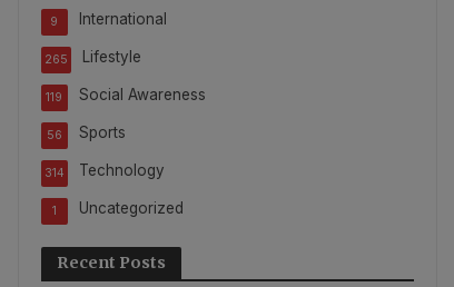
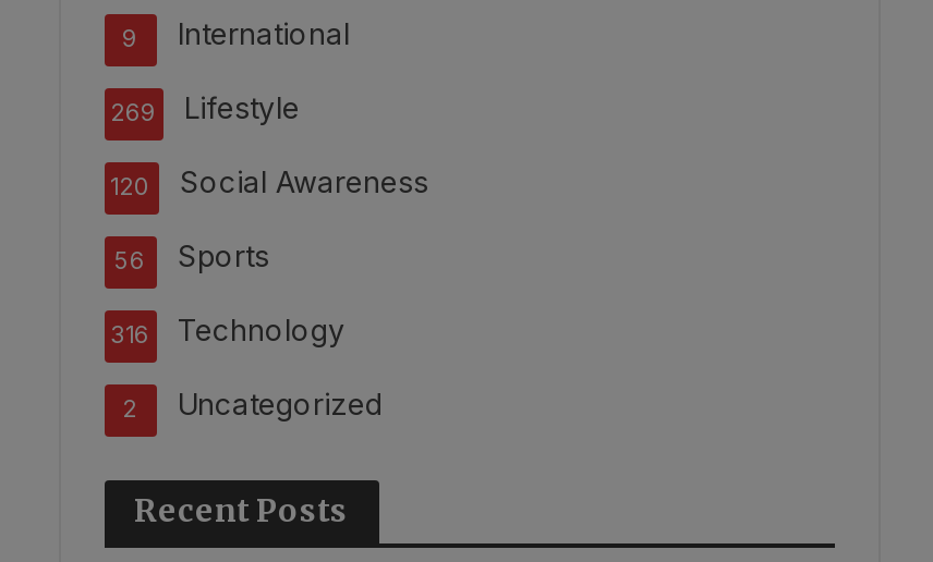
- 265 Lifestyle
+ 269 Lifestyle

- 119 Social Awareness
+ 120 Social Awareness

- 314 Technology
+ 316 Technology

- 1 Uncategorized
+ 2 Uncategorized
